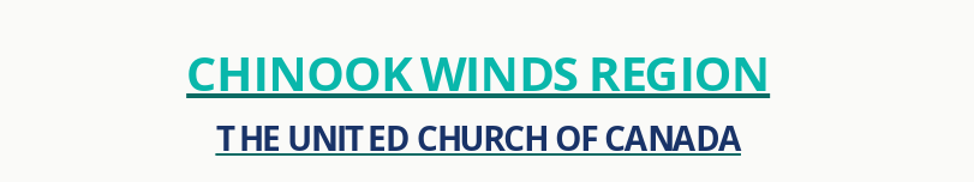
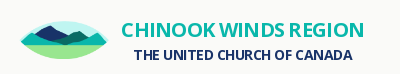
+ [image]
